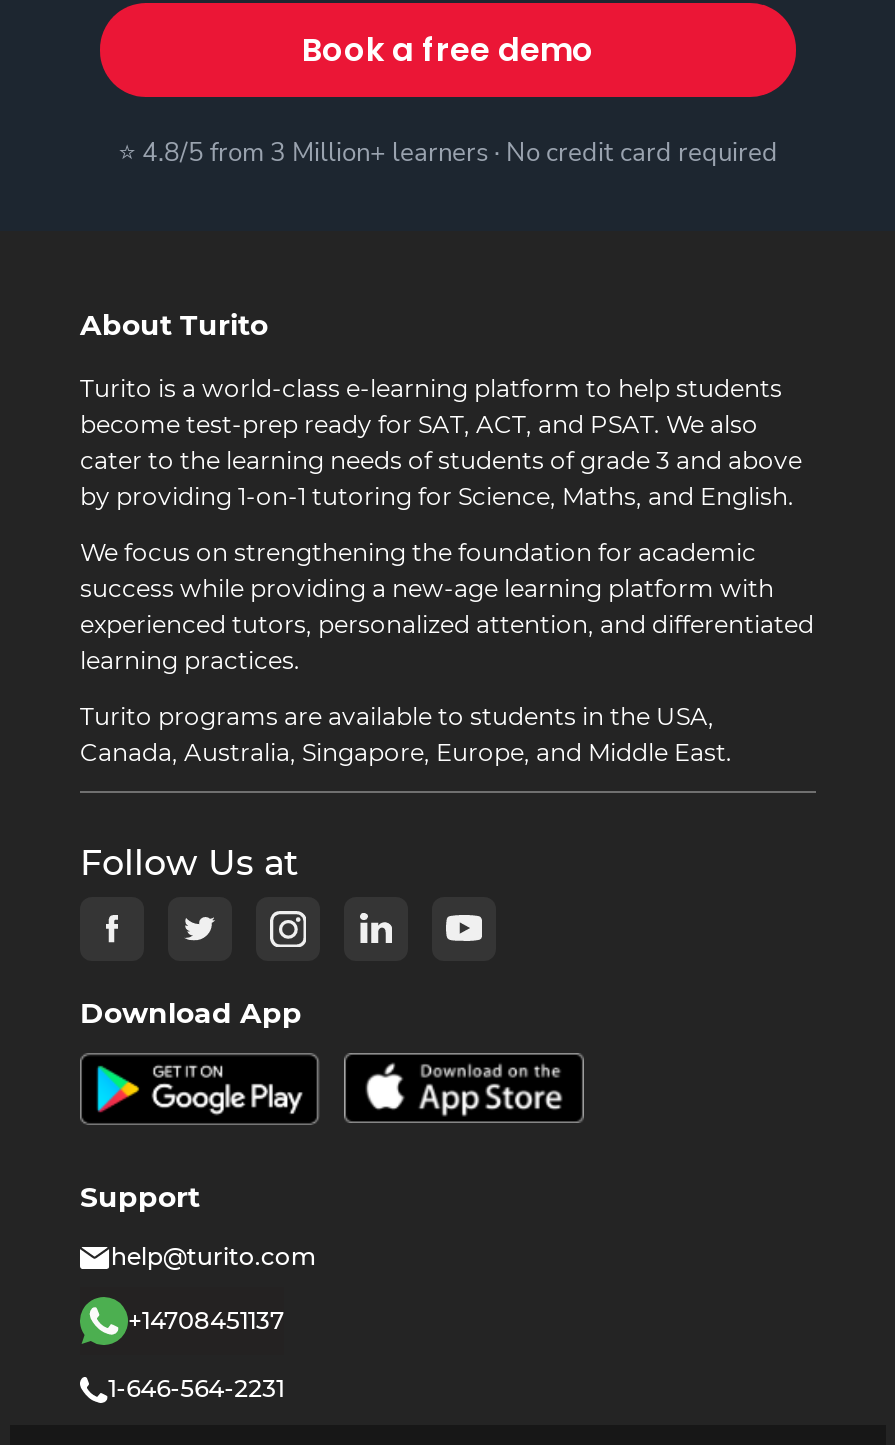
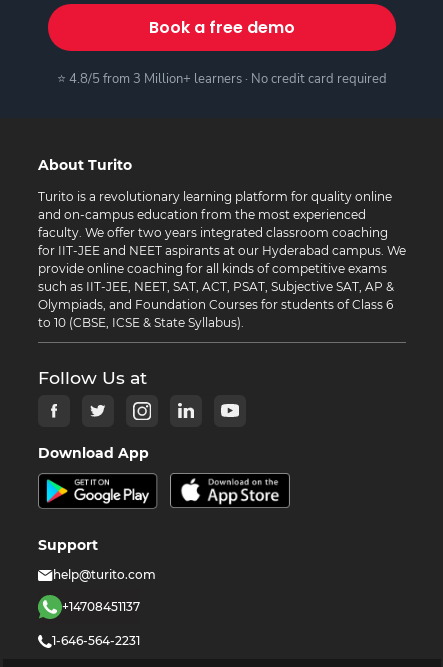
- Turito is a world-class e-learning platform to help students
- become test-prep ready for SAT, ACT, and PSAT. We also
- cater to the learning needs of students of grade 3 and above
- by providing 1-on-1 tutoring for Science, Maths, and English.
- We focus on strengthening the foundation for academic
- success while providing a new-age learning platform with
- experienced tutors, personalized attention, and differentiated
- learning practices.
- Turito programs are available to students in the USA,
- Canada, Australia, Singapore, Europe, and Middle East.
+ Turito is a revolutionary learning platform for quality online
+ and on-campus education from the most experienced
+ faculty. We offer two years integrated classroom coaching
+ for IIT-JEE and NEET aspirants at our Hyderabad campus. We
+ provide online coaching for all kinds of competitive exams
+ such as IIT-JEE, NEET, SAT, ACT, PSAT, Subjective SAT, AP &
+ Olympiads, and Foundation Courses for students of Class 6
+ to 10 (CBSE, ICSE & State Syllabus).
